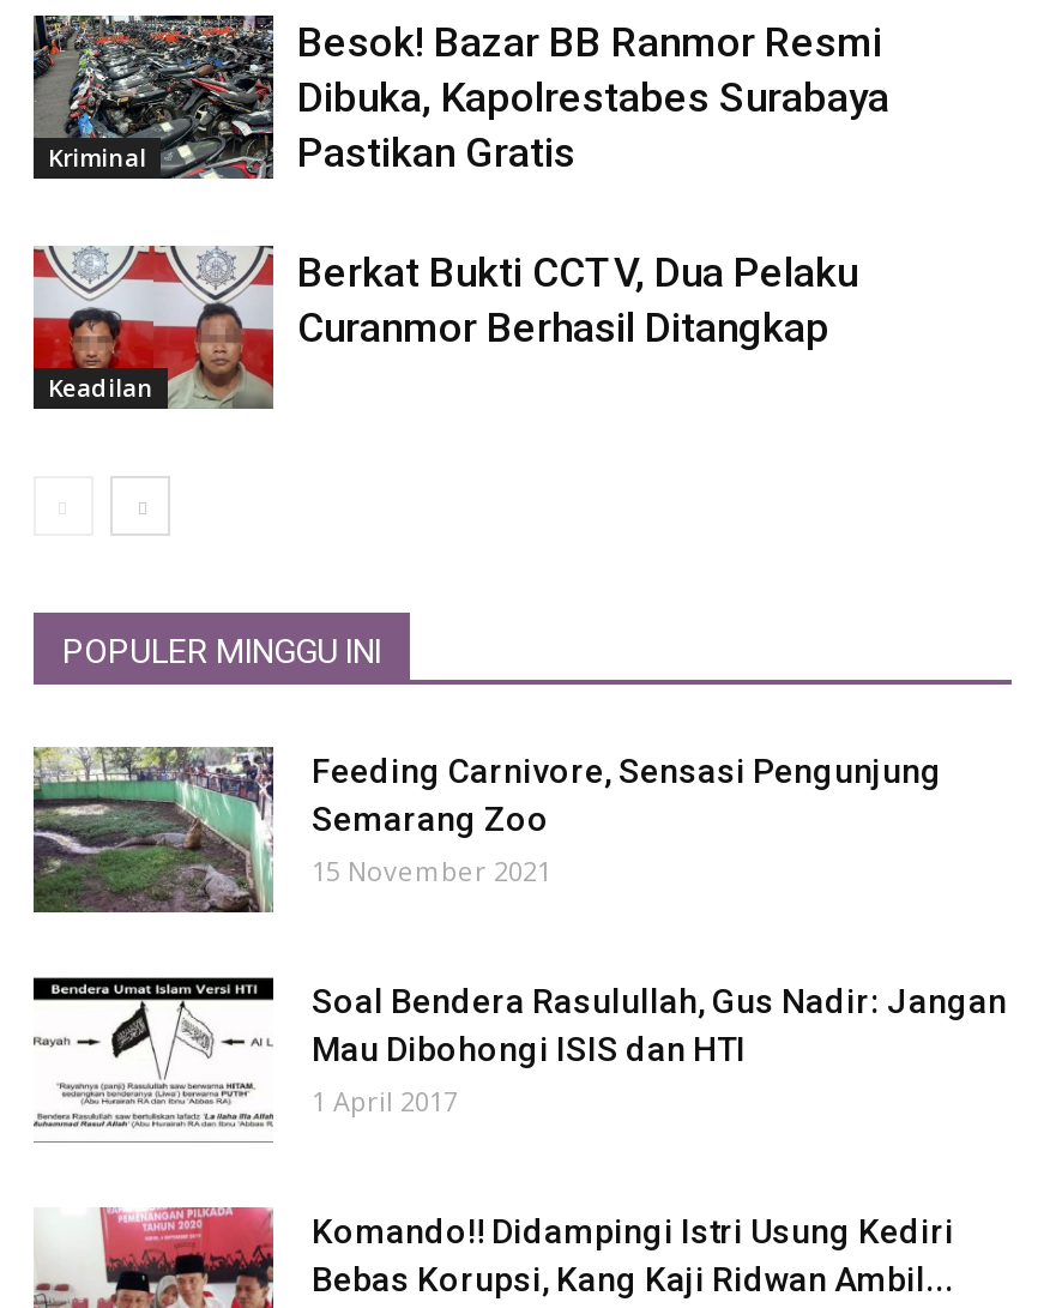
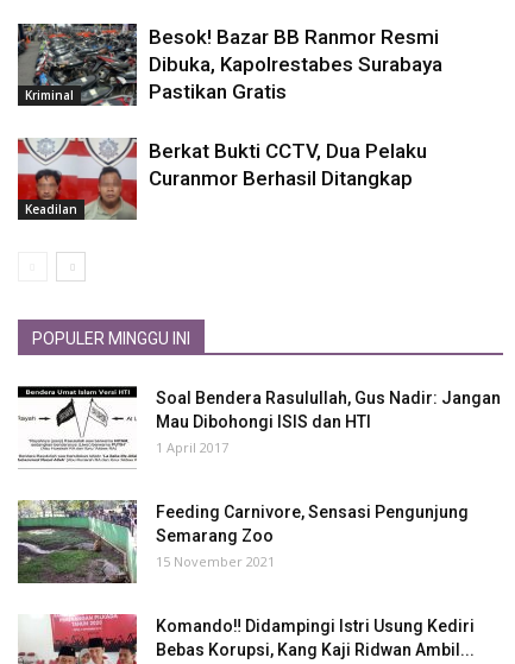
moved down: [image] | Feeding Carnivore, Sensasi Pengunjung | Semarang Zoo | 15 November 2021

moved up: [image] | Soal Bendera Rasulullah, Gus Nadir: Jangan | Mau Dibohongi ISIS dan HTI | 1 April 2017
